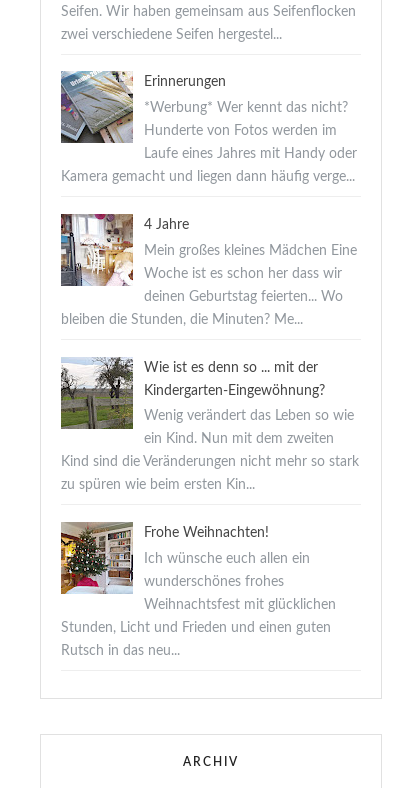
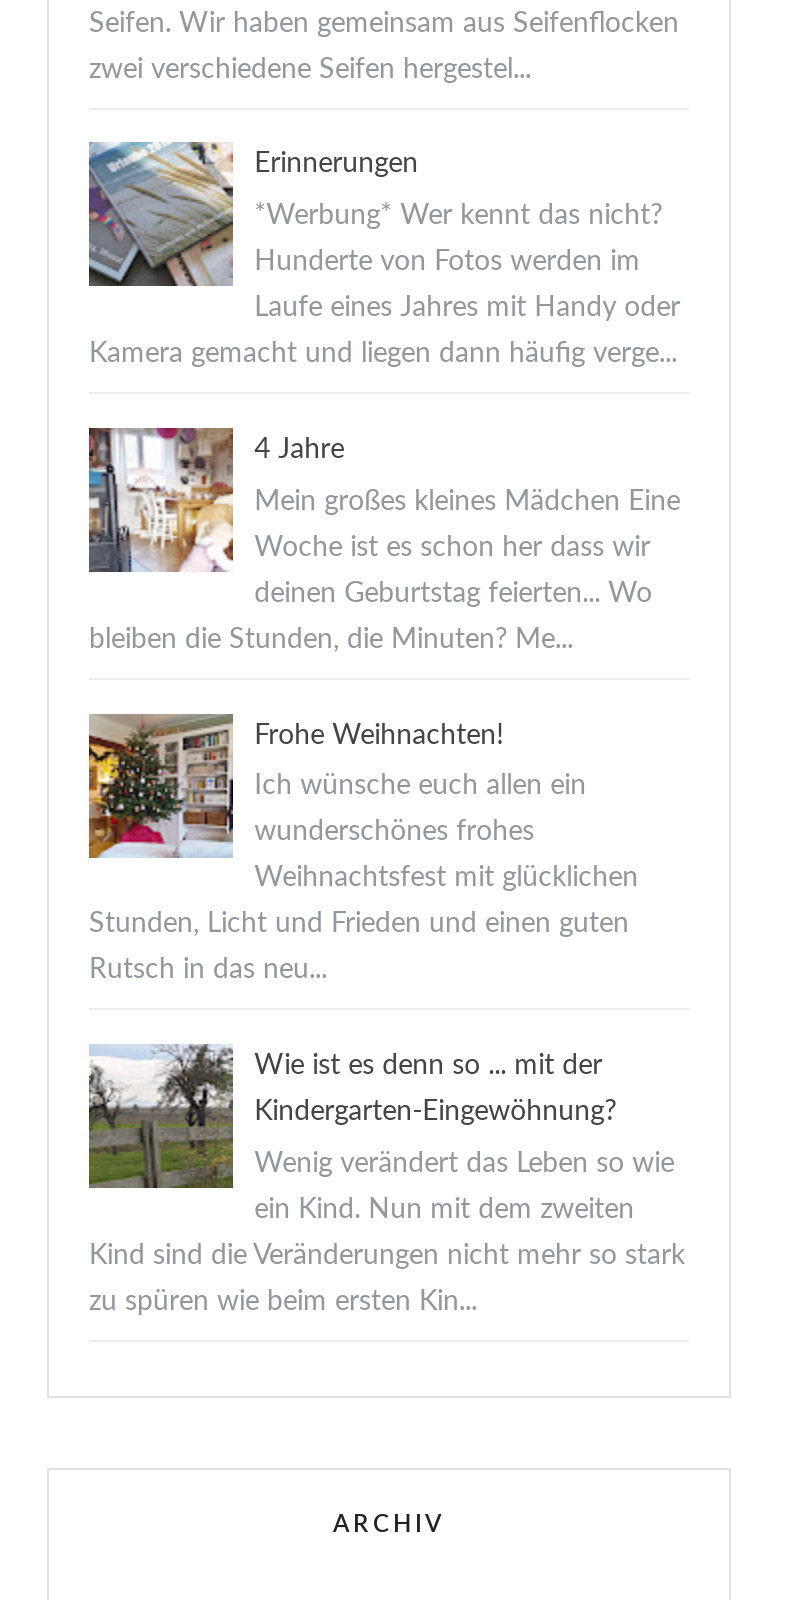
moved down: [image] | Wie ist es denn so ... mit der | Kindergarten-Eingewöhnung? | Wenig verändert das Leben so wie | ein Kind. Nun mit dem zweiten | Kind sind die Veränderungen nicht mehr so stark | zu spüren wie beim ersten Kin...

moved up: [image] | Frohe Weihnachten! | Ich wünsche euch allen ein | wunderschönes frohes | Weihnachtsfest mit glücklichen | Stunden, Licht und Frieden und einen guten | Rutsch in das neu...
